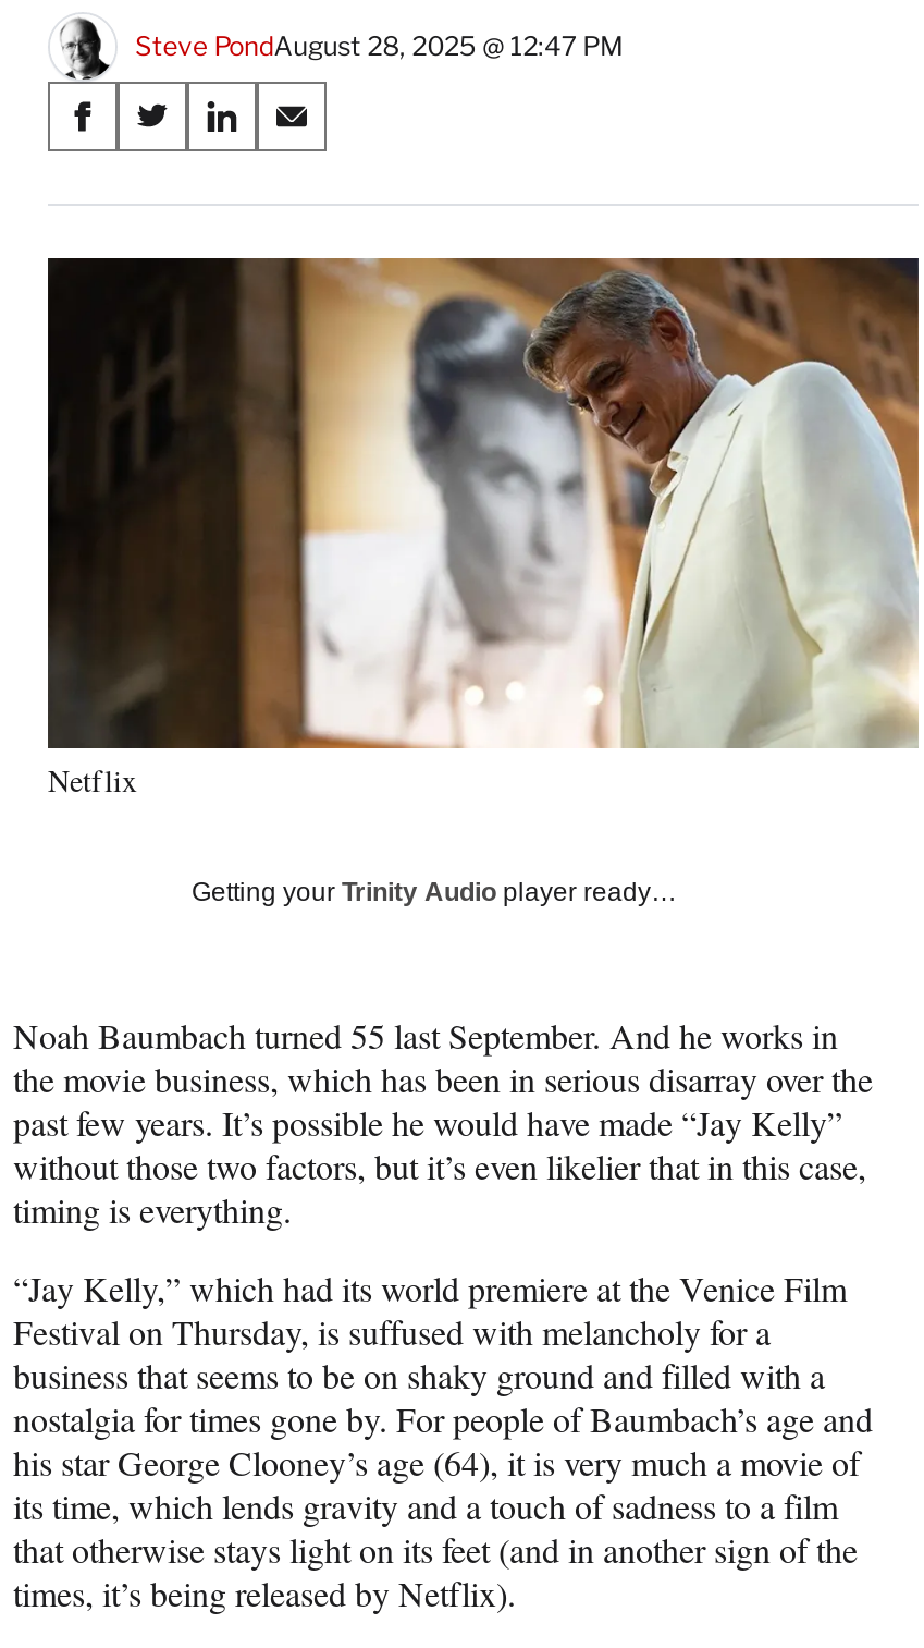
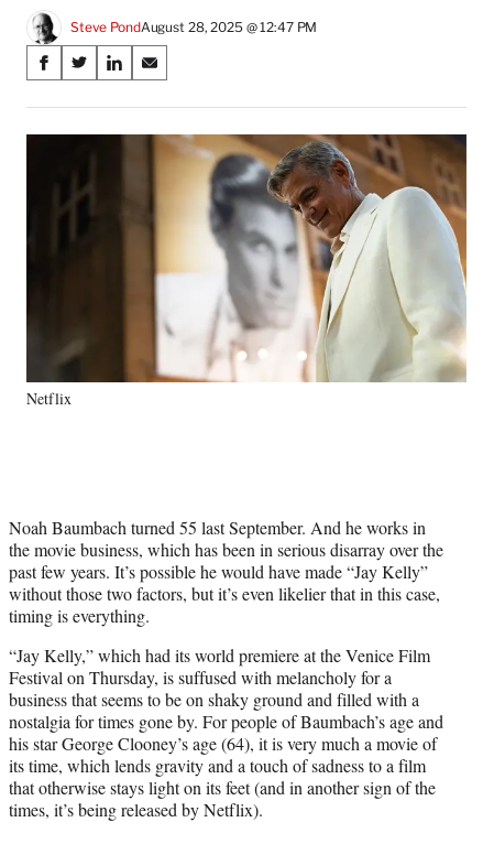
- Getting your Trinity Audio player ready…
